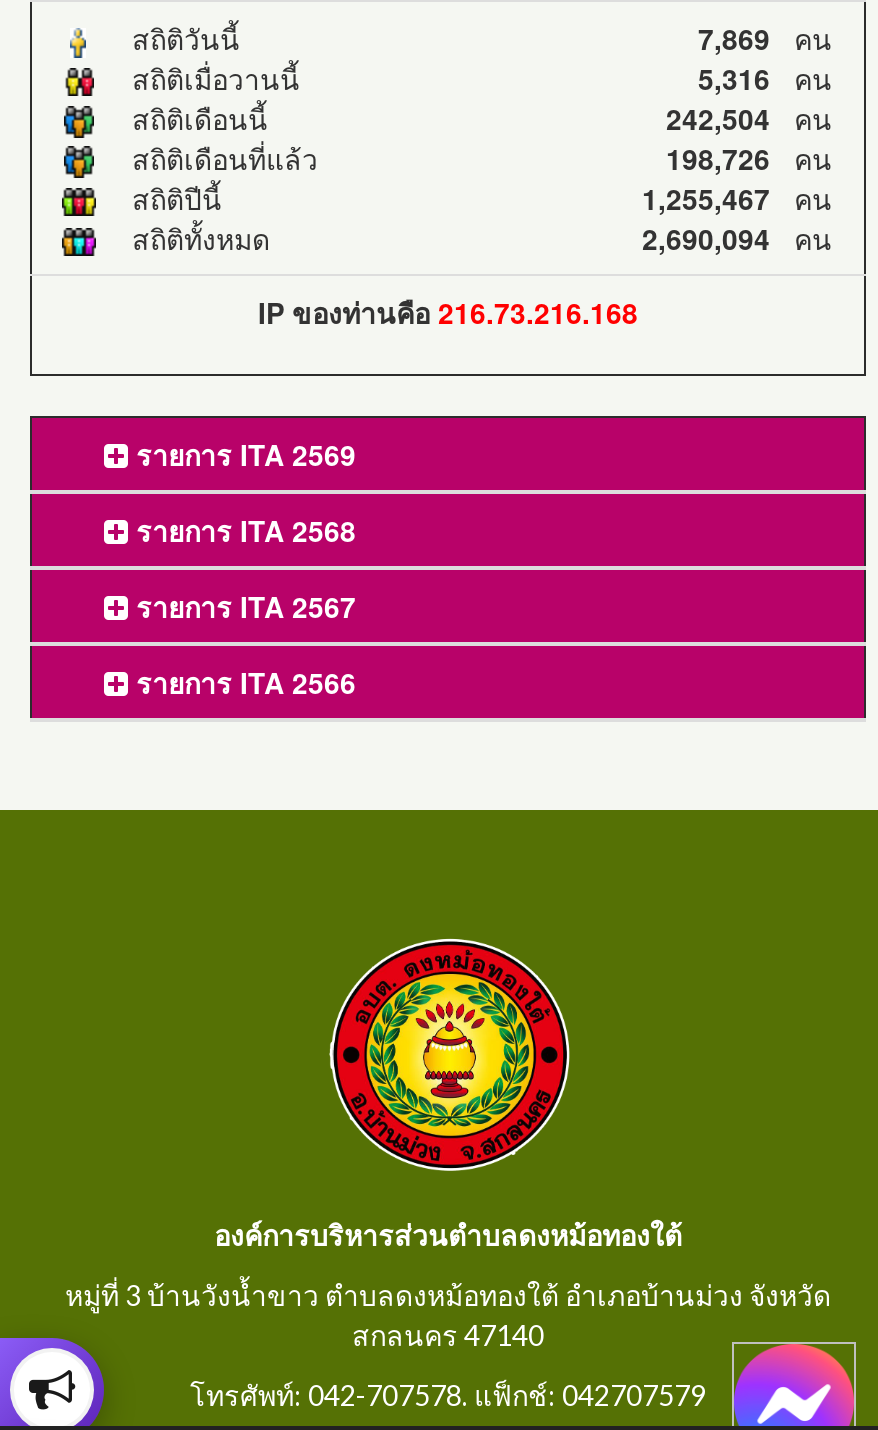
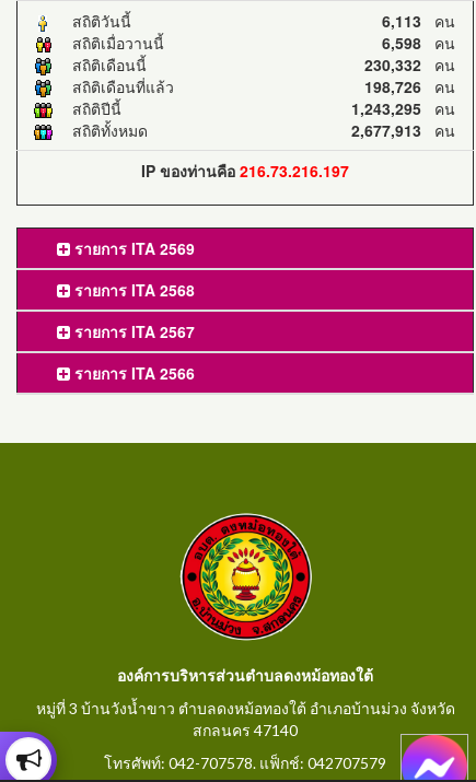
- 7,869คน
+ 6,113คน

- 5,316คน
+ 6,598คน

- 242,504คน
+ 230,332คน

- 1,255,467คน
+ 1,243,295คน

- 2,690,094คน
+ 2,677,913คน

- IP ของท่านคือ216.73.216.168
+ IP ของท่านคือ216.73.216.197
